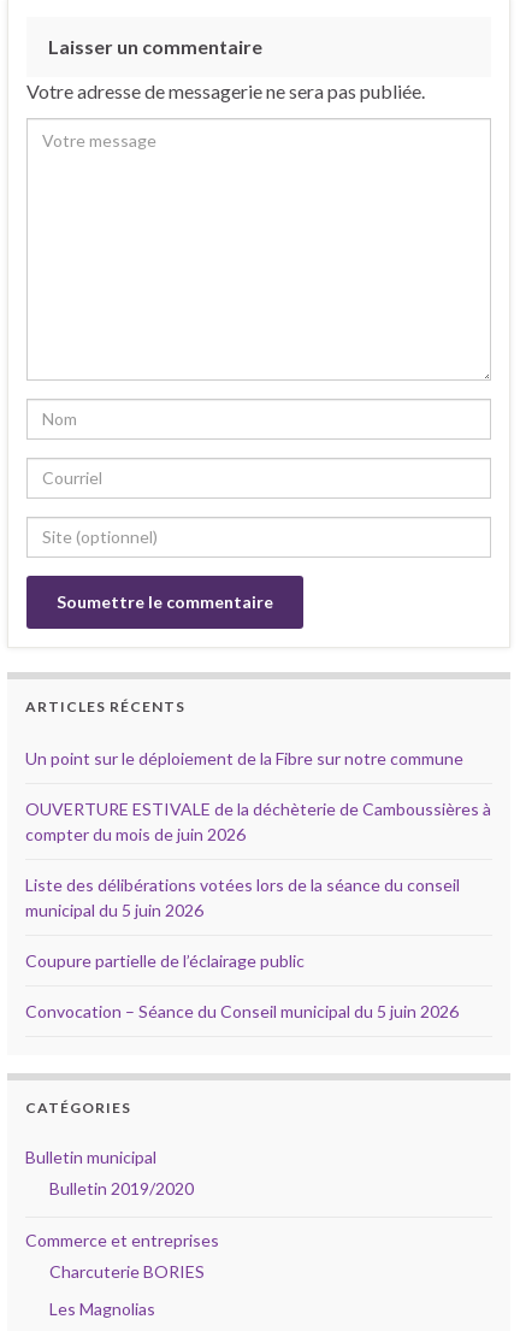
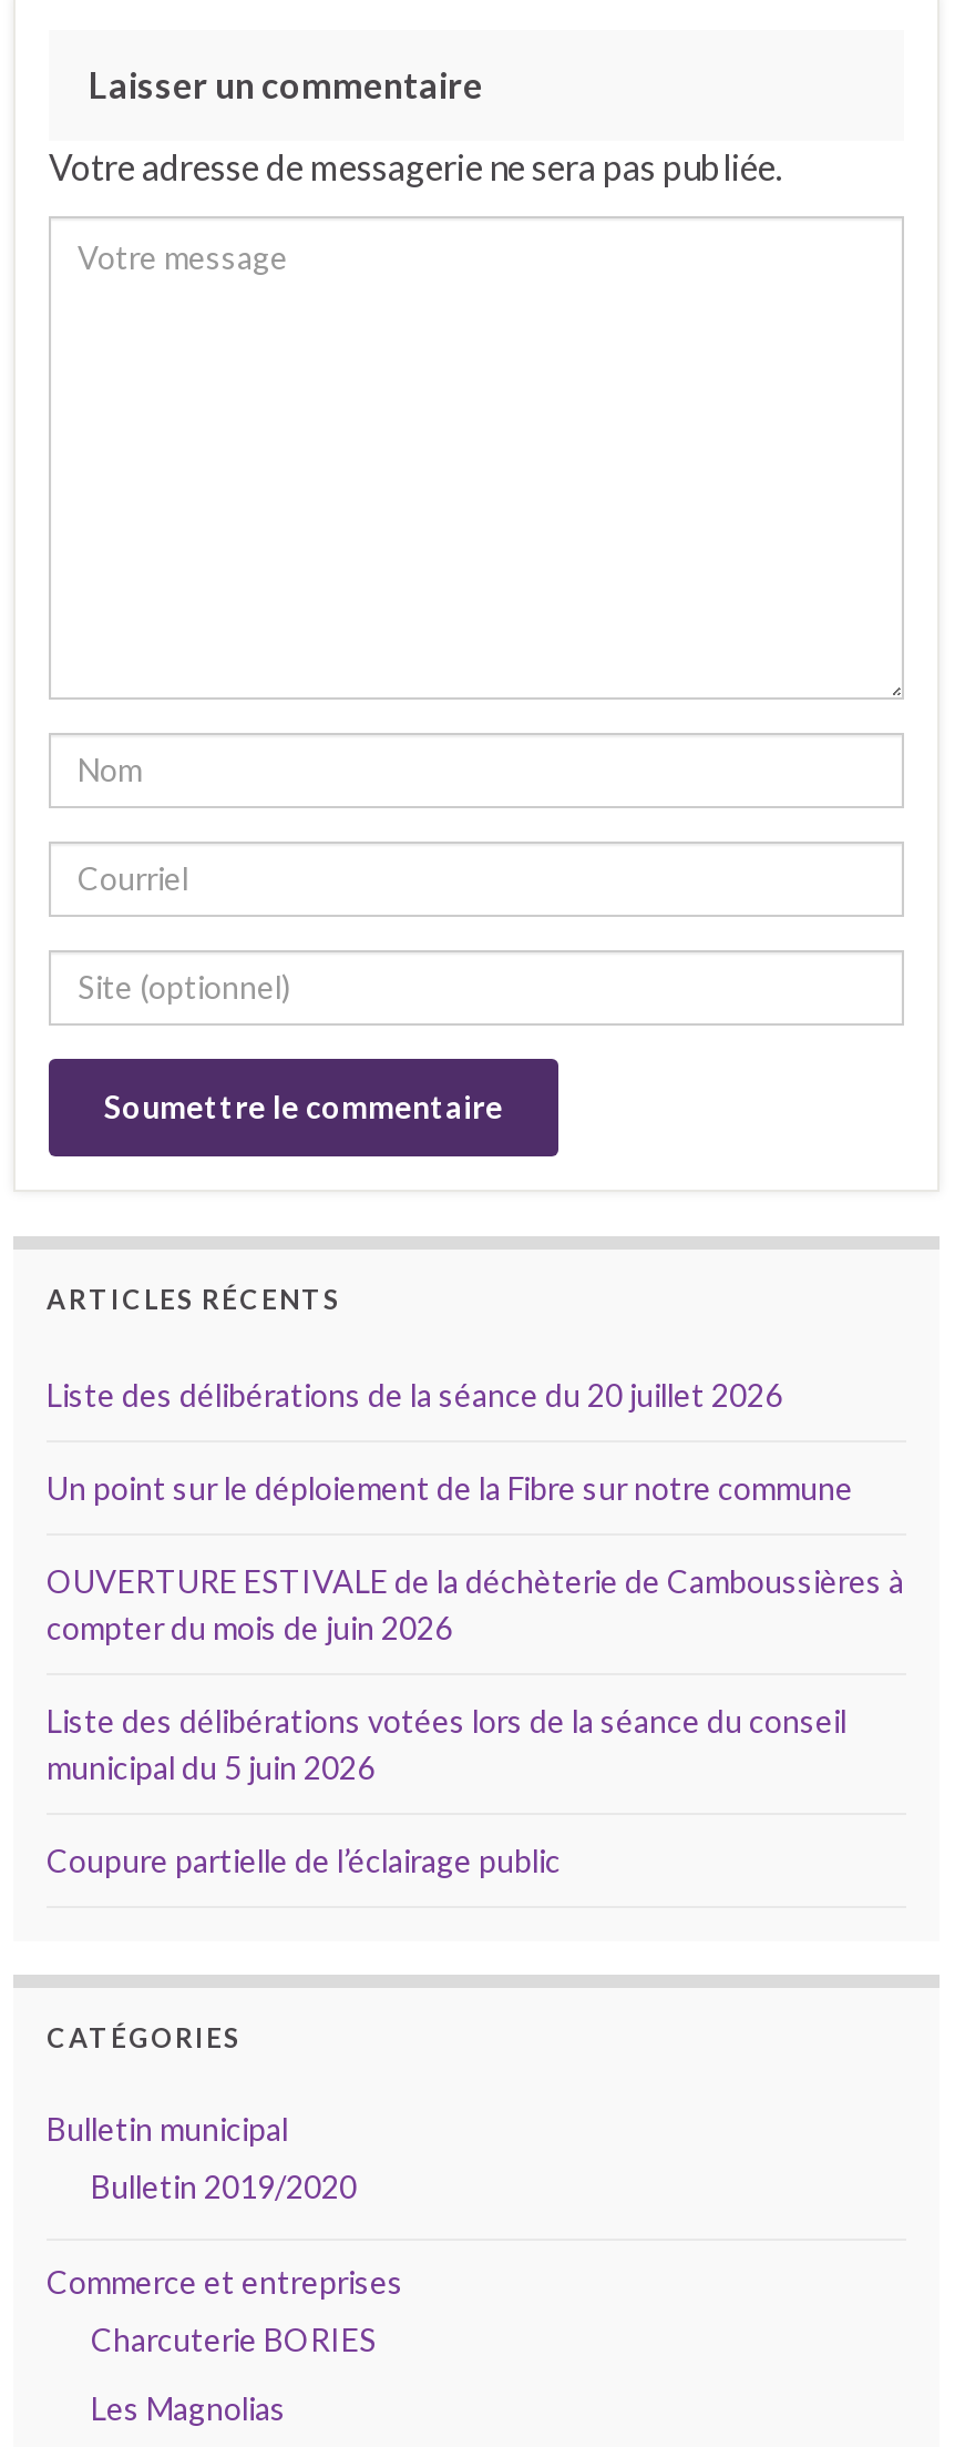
+ Liste des délibérations de la séance du 20 juillet 2026

moved down: Un point sur le déploiement de la Fibre sur notre commune | OUVERTURE ESTIVALE de la déchèterie de Camboussières à | compter du mois de juin 2026 | Liste des délibérations votées lors de la séance du conseil | municipal du 5 juin 2026 | Coupure partielle de l’éclairage public

- Convocation – Séance du Conseil municipal du 5 juin 2026
